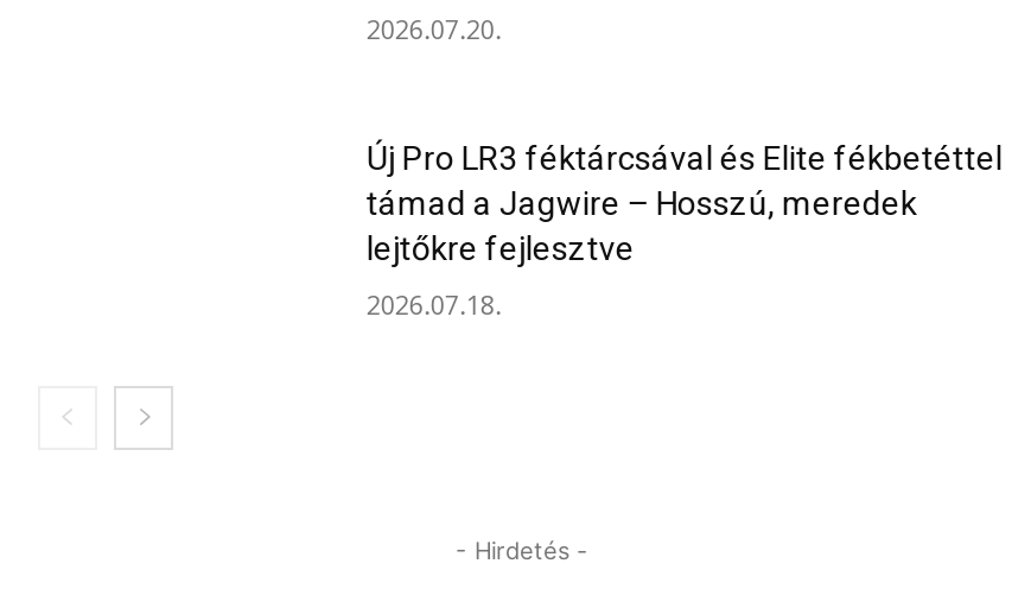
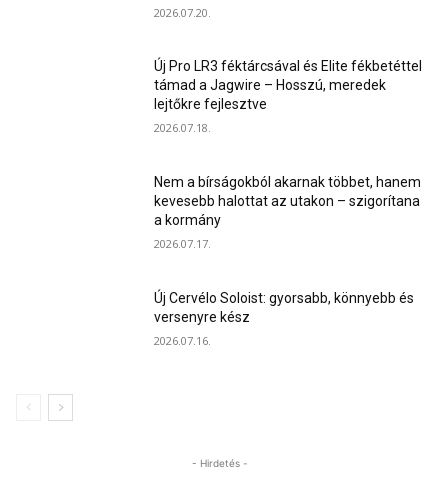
+ Nem a bírságokból akarnak többet, hanem
+ kevesebb halottat az utakon – szigorítana
+ a kormány
+ 2026.07.17.
+ Új Cervélo Soloist: gyorsabb, könnyebb és
+ versenyre kész
+ 2026.07.16.
